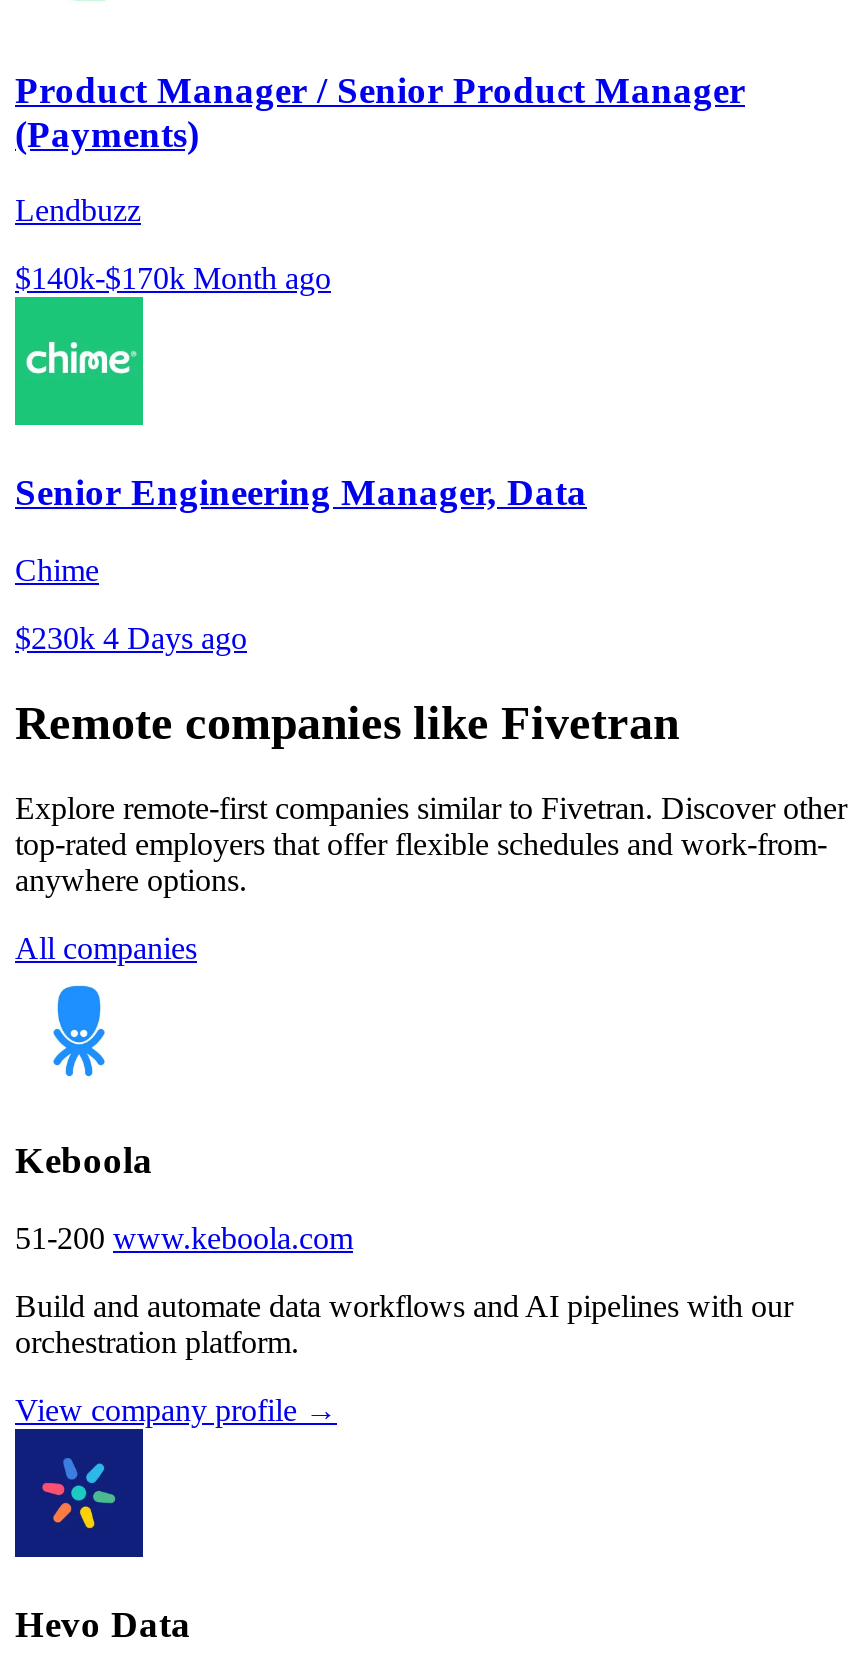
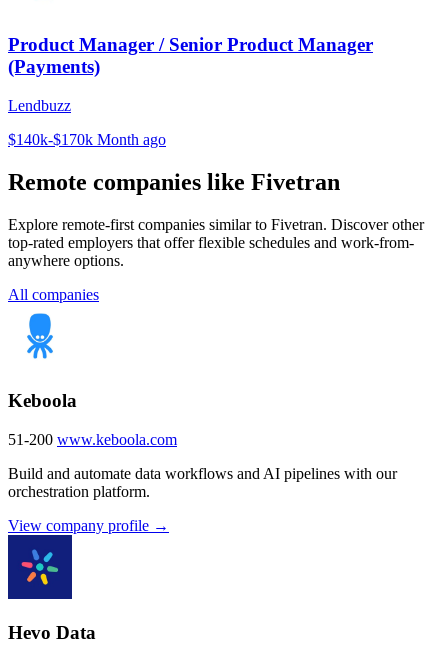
- [image]
- Senior Engineering Manager, Data
- Chime
- $230k 4 Days ago
